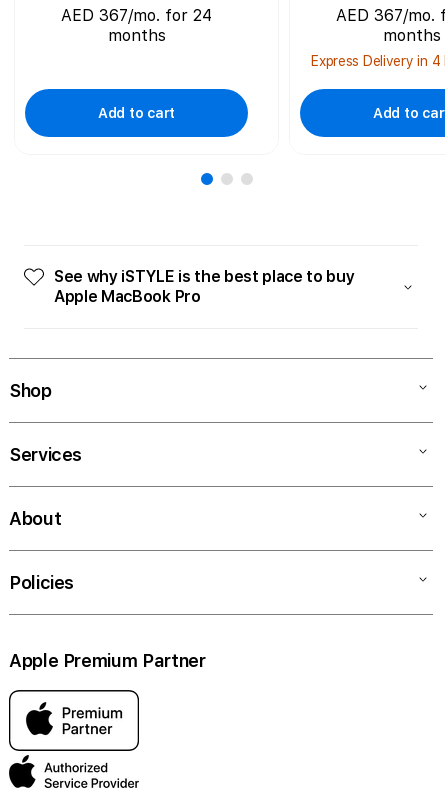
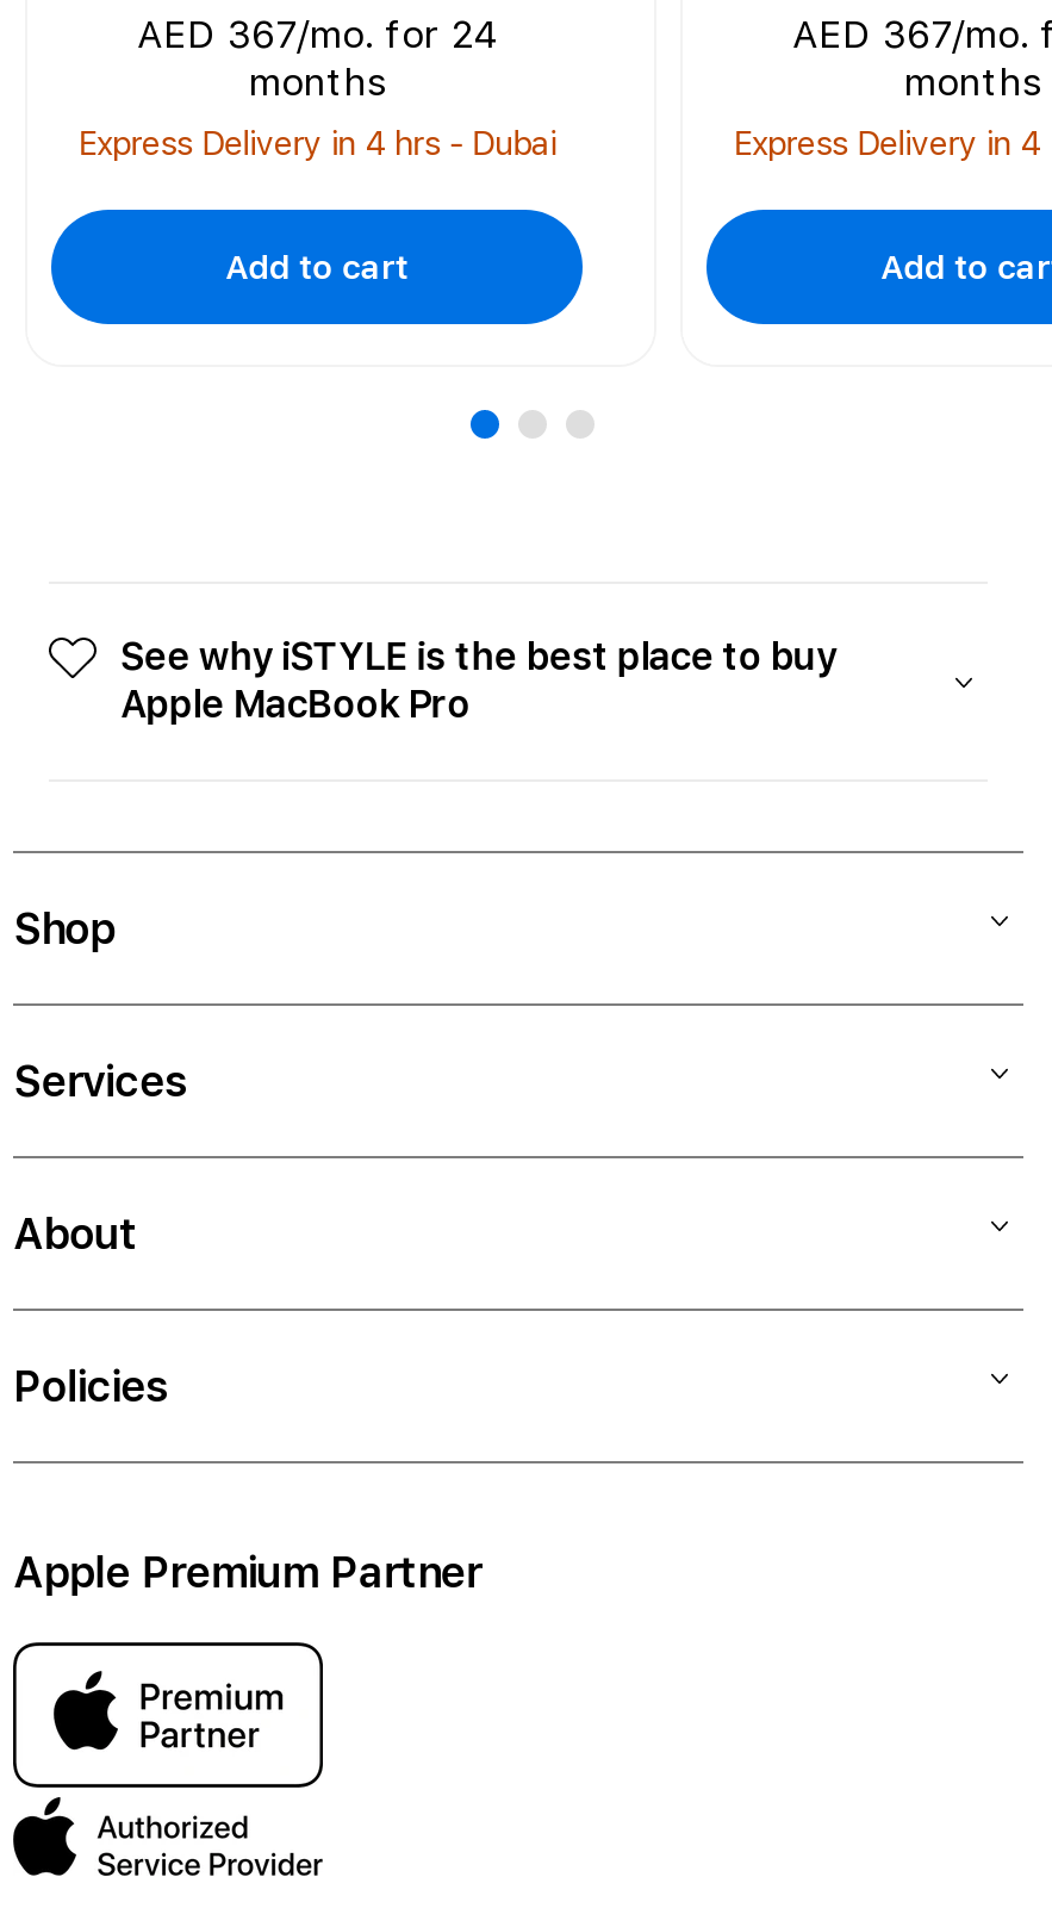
+ Express Delivery in 4 hrs - Dubai
